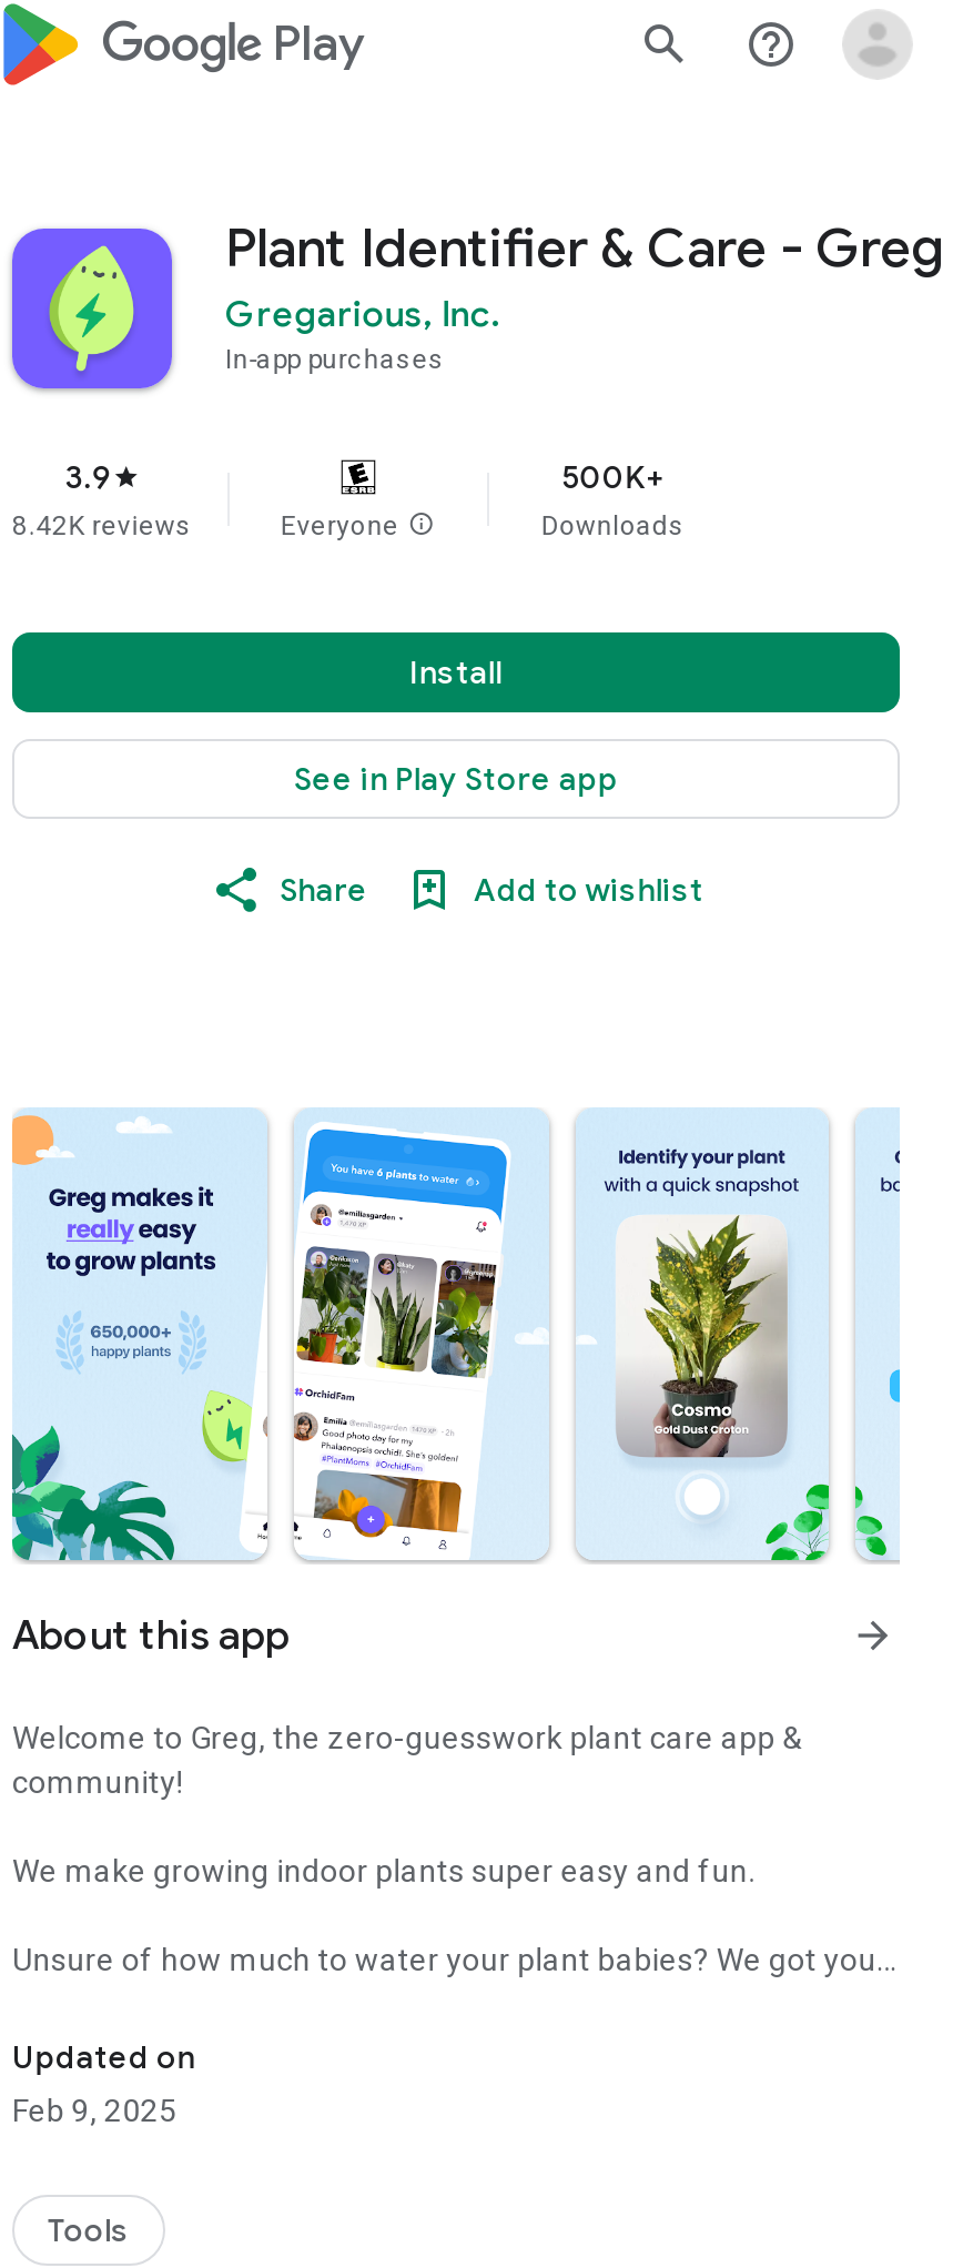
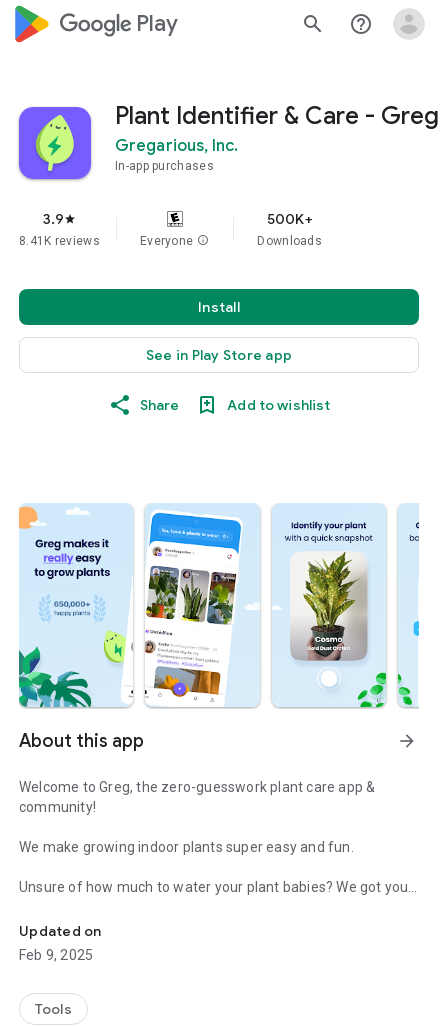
- 8.42K reviews
+ 8.41K reviews
